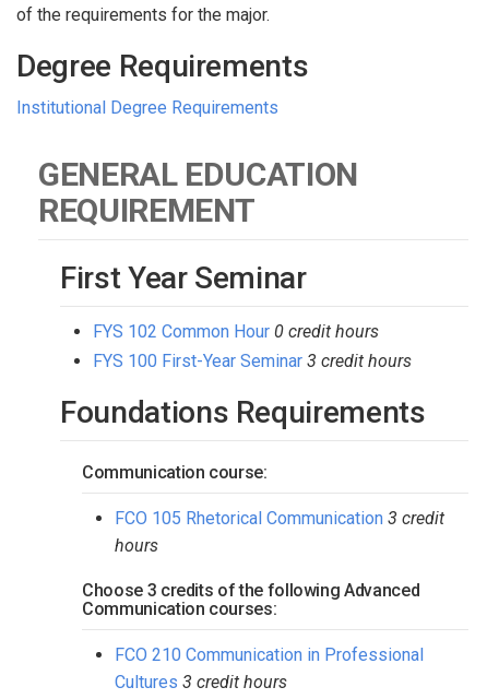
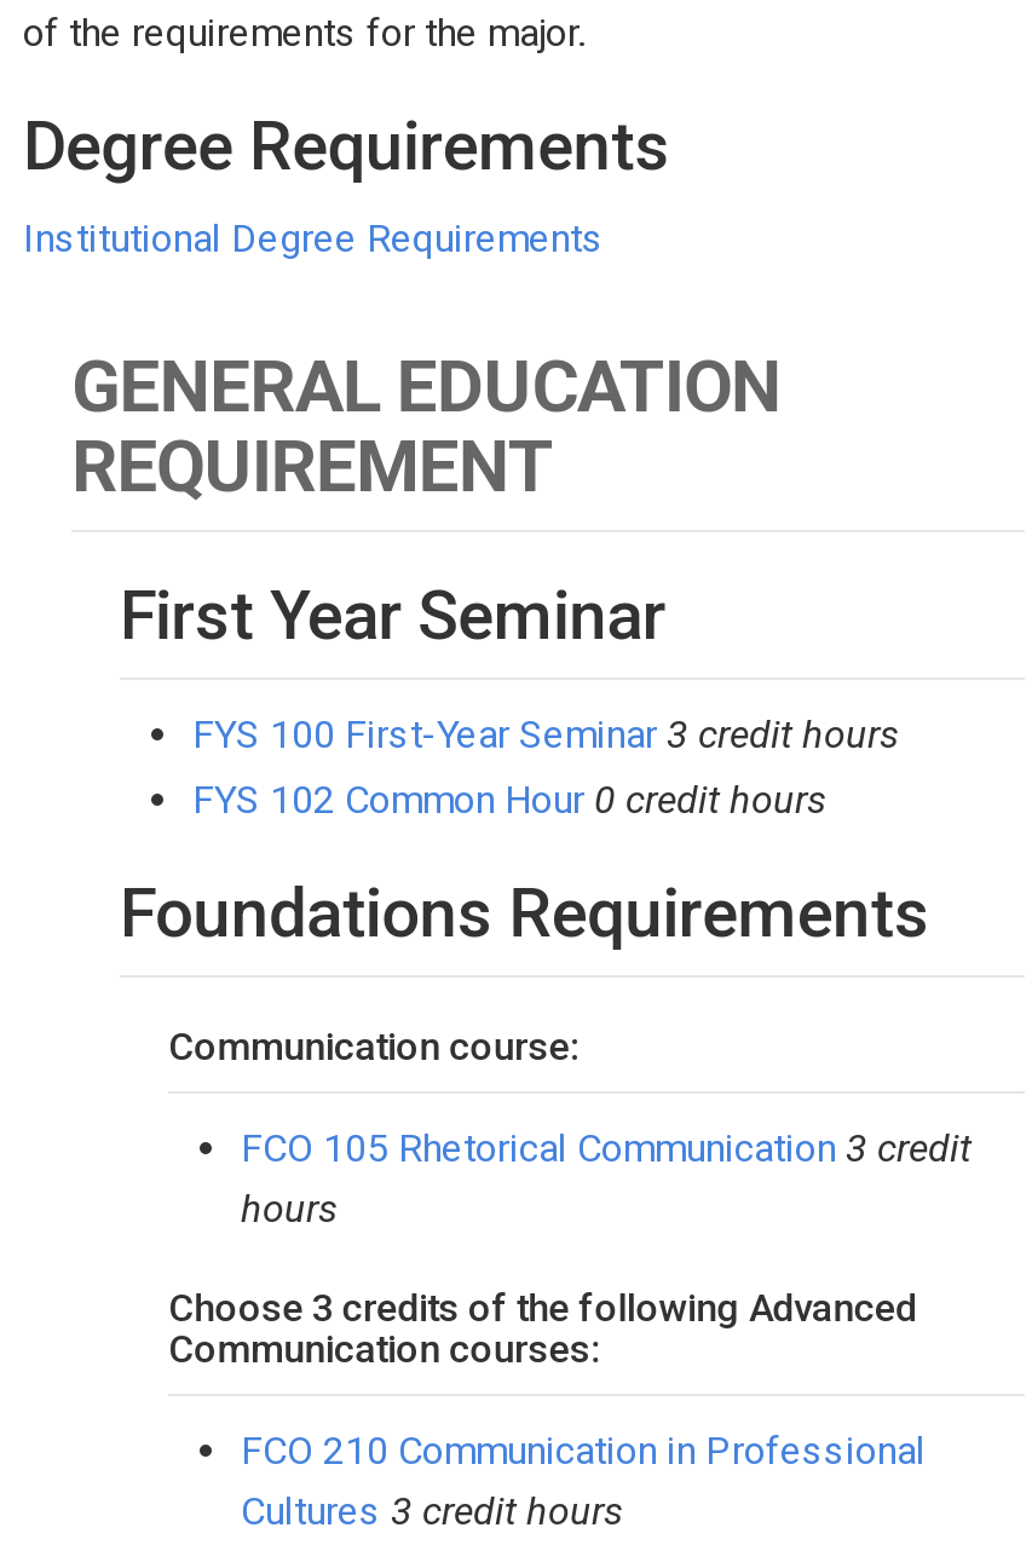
moved down: FYS 102 Common Hour 0 credit hours

moved up: FYS 100 First-Year Seminar 3 credit hours
